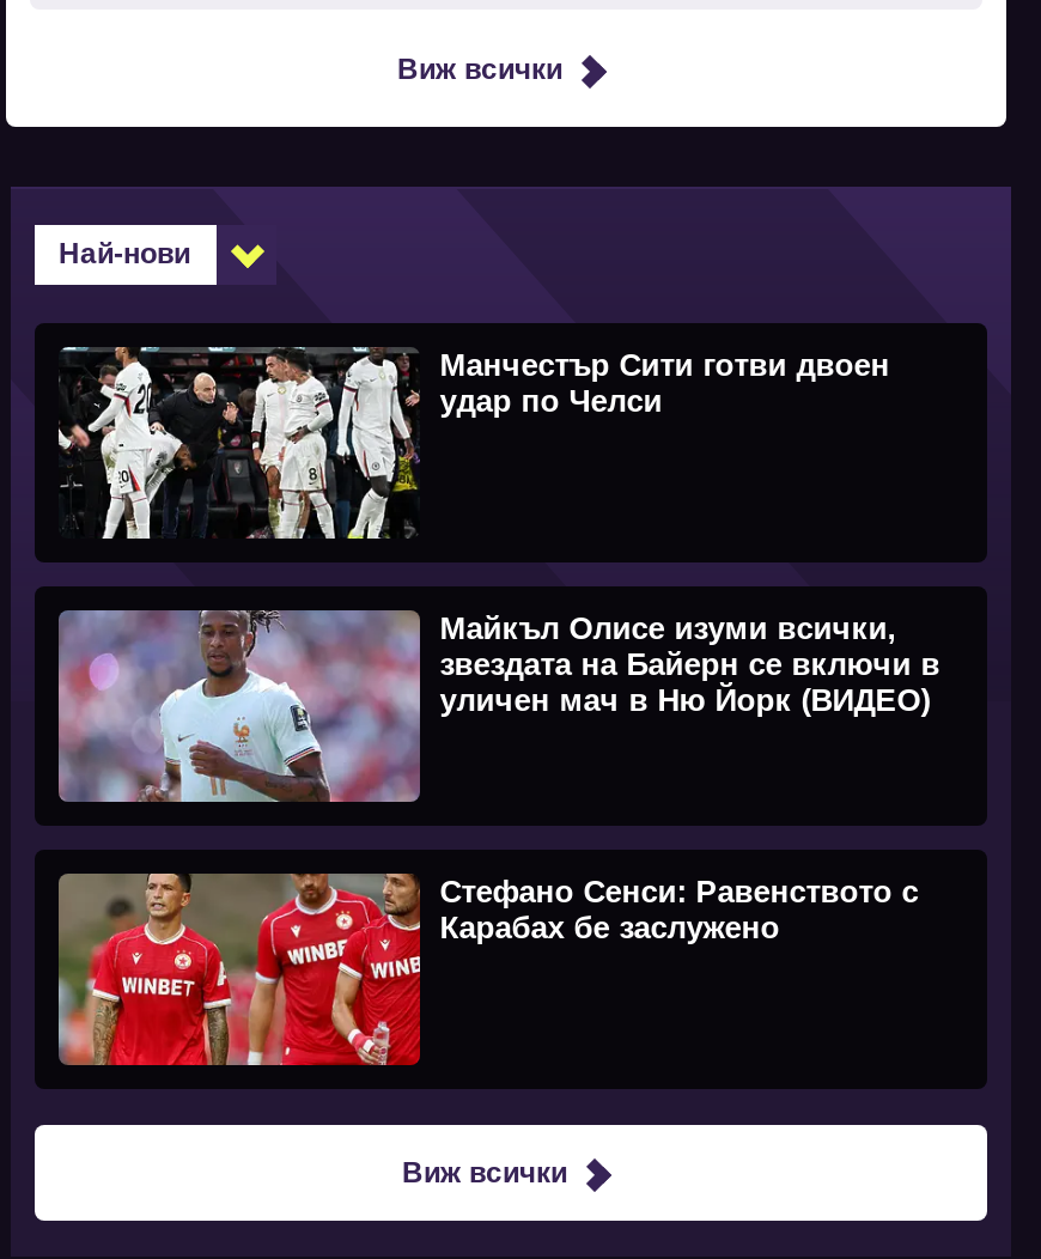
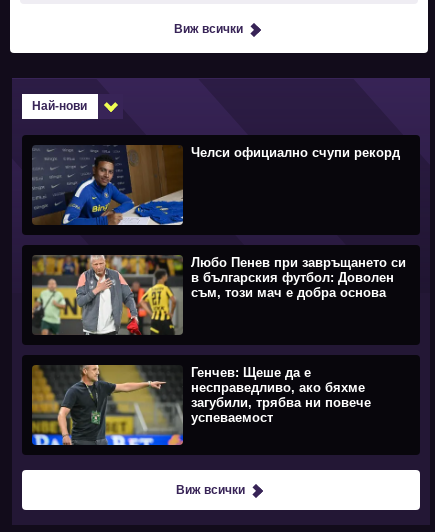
- [image]
- Манчестър Сити готви двоен
- удар по Челси
+ [image]
+ Челси официално счупи рекорд

- [image]
- Майкъл Олисе изуми всички,
- звездата на Байерн се включи в
- уличен мач в Ню Йорк (ВИДЕО)
+ [image]
+ Любо Пенев при завръщането си
+ в българския футбол: Доволен
+ съм, този мач е добра основа

- [image]
- Стефано Сенси: Равенството с
- Карабах бе заслужено
+ [image]
+ Генчев: Щеше да е
+ несправедливо, ако бяхме
+ загубили, трябва ни повече
+ успеваемост
